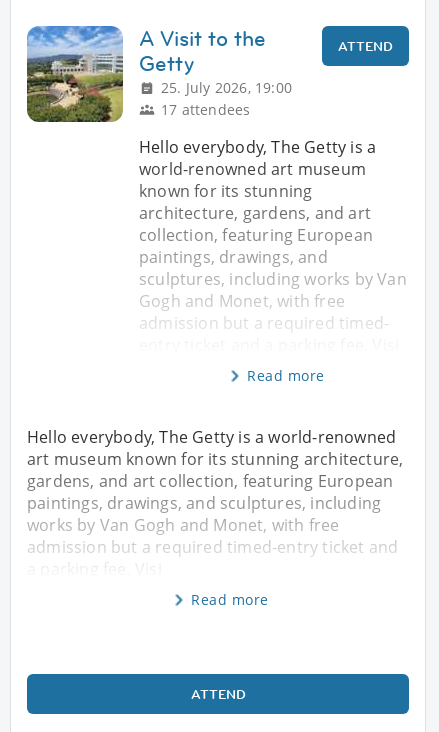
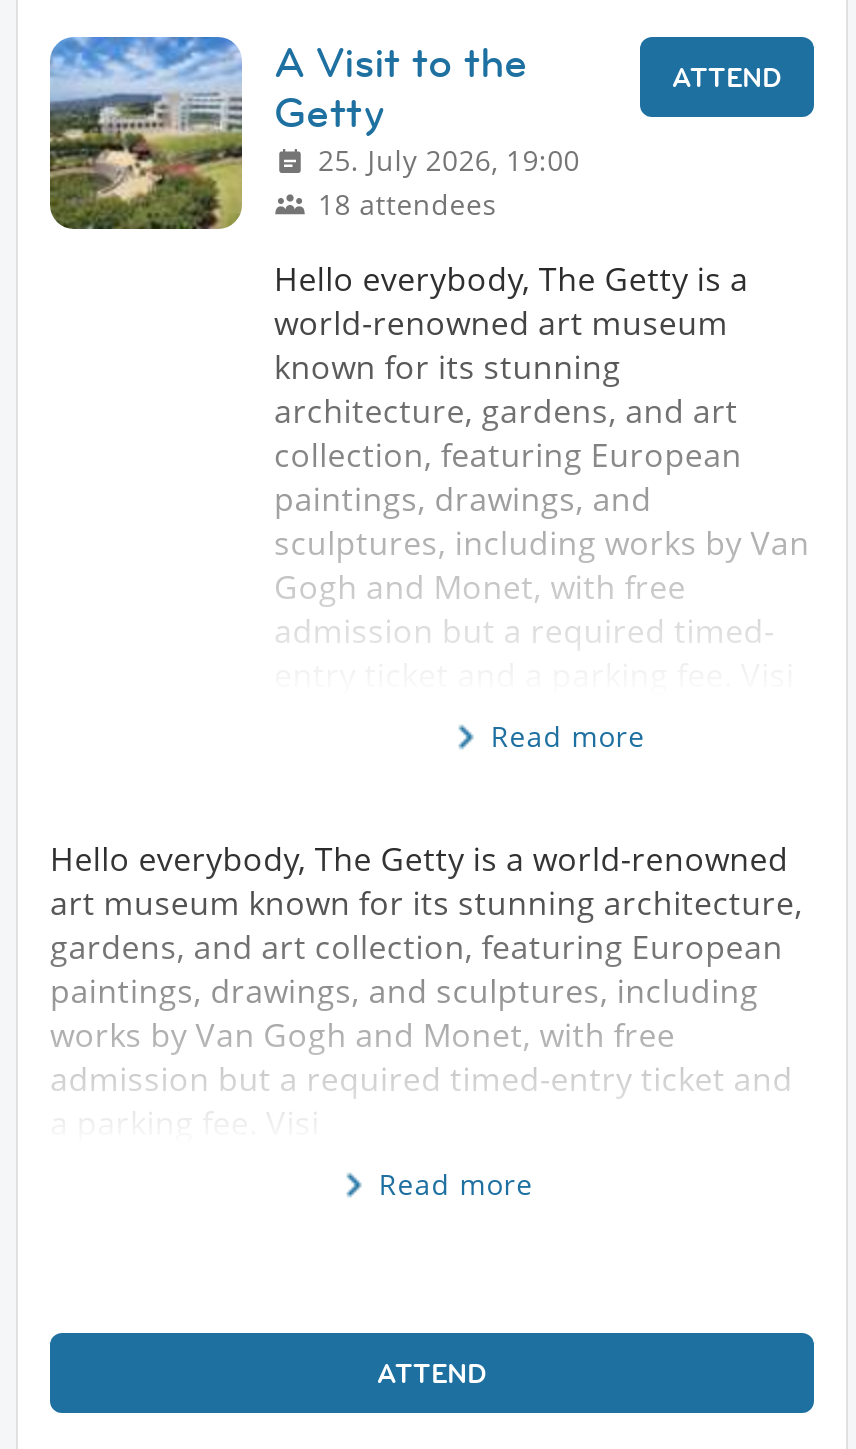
- 17 attendees
+ 18 attendees
